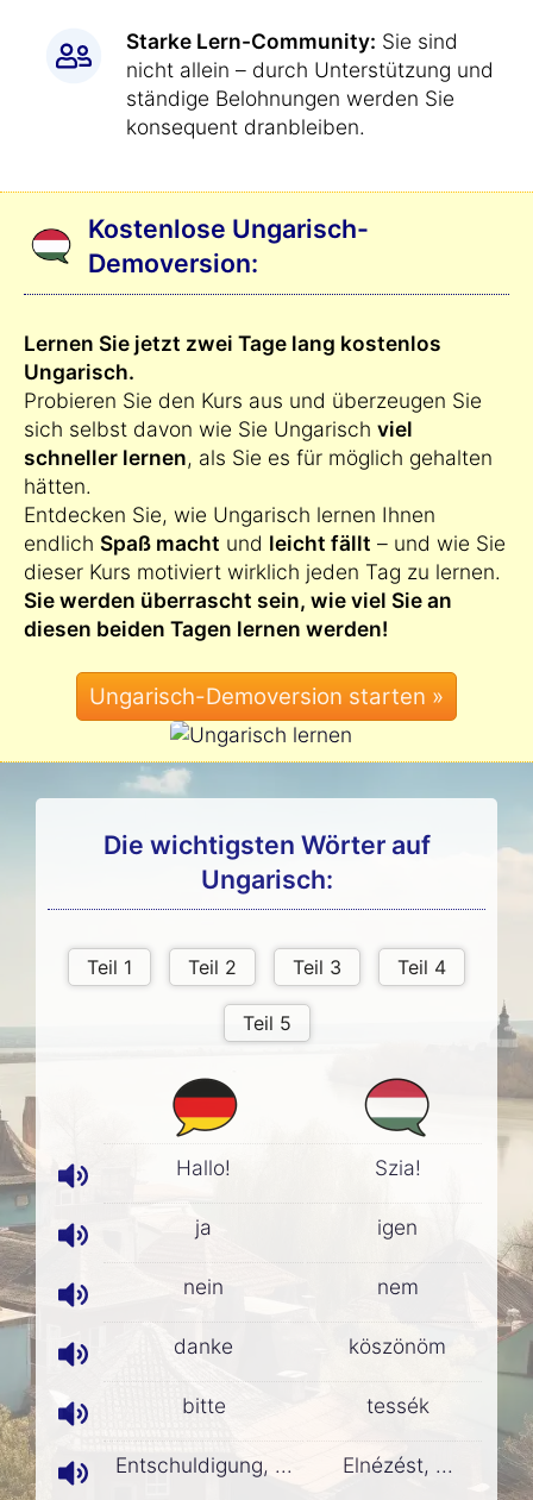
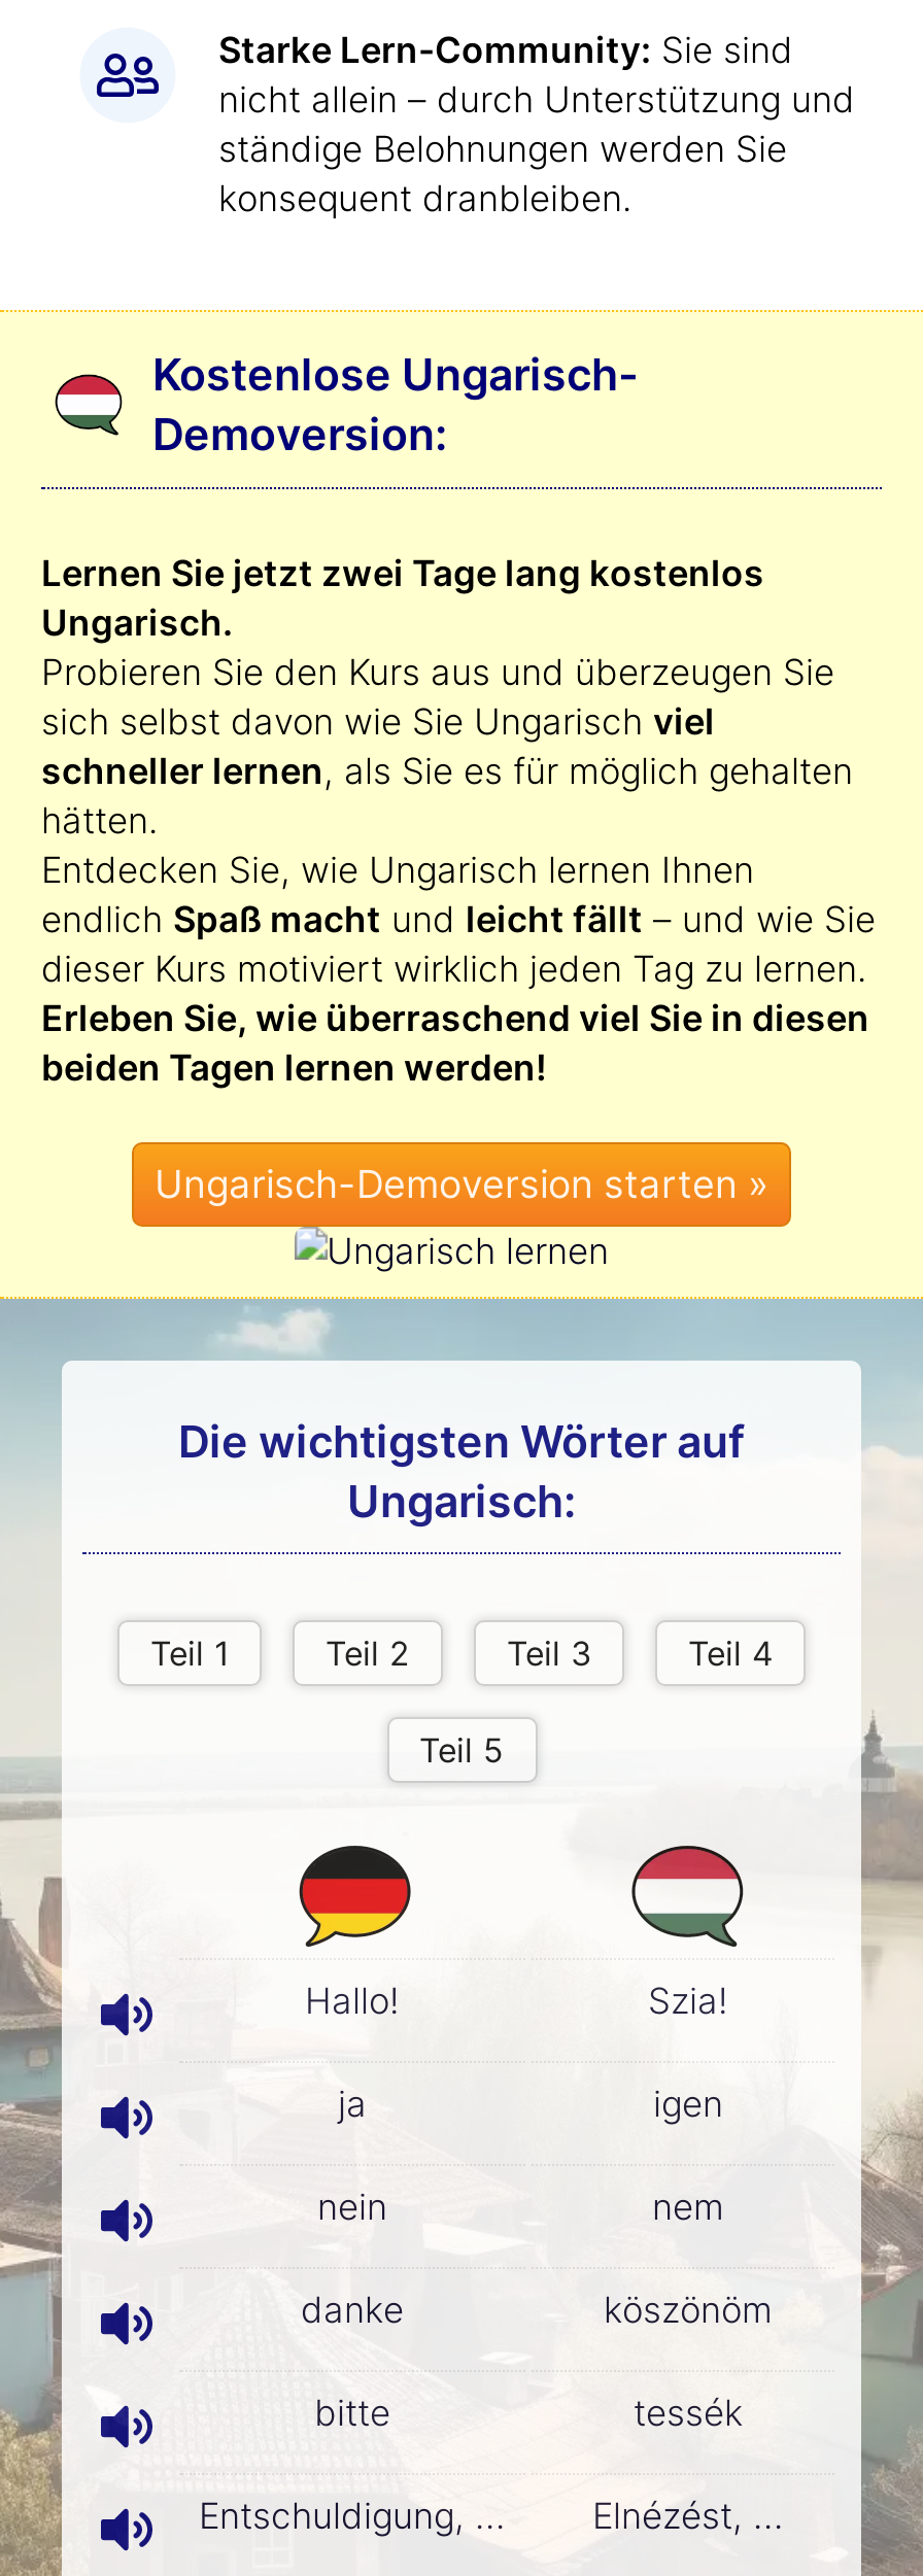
- Sie werden überrascht sein, wie viel Sie an
- diesen beiden Tagen lernen werden!
+ Erleben Sie, wie überraschend viel Sie in diesen
+ beiden Tagen lernen werden!
